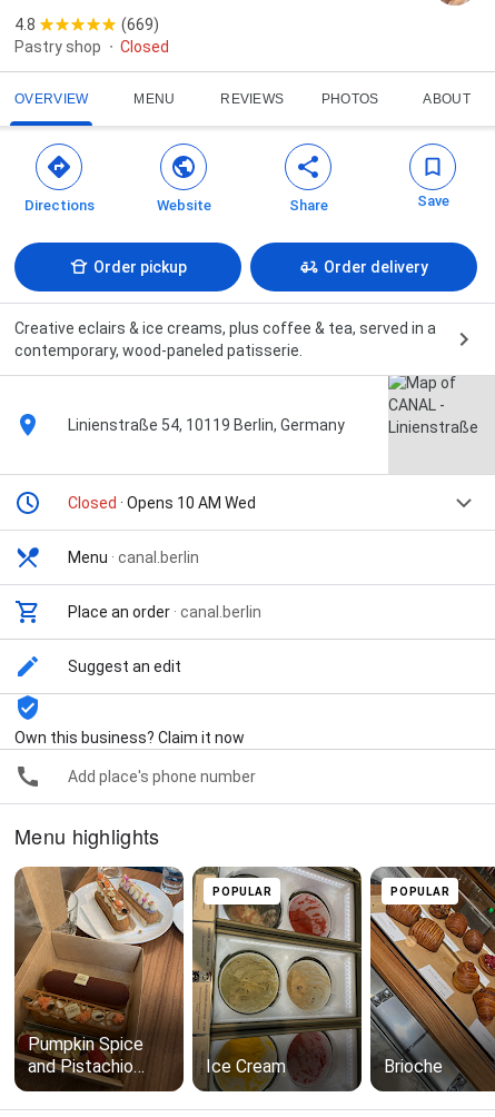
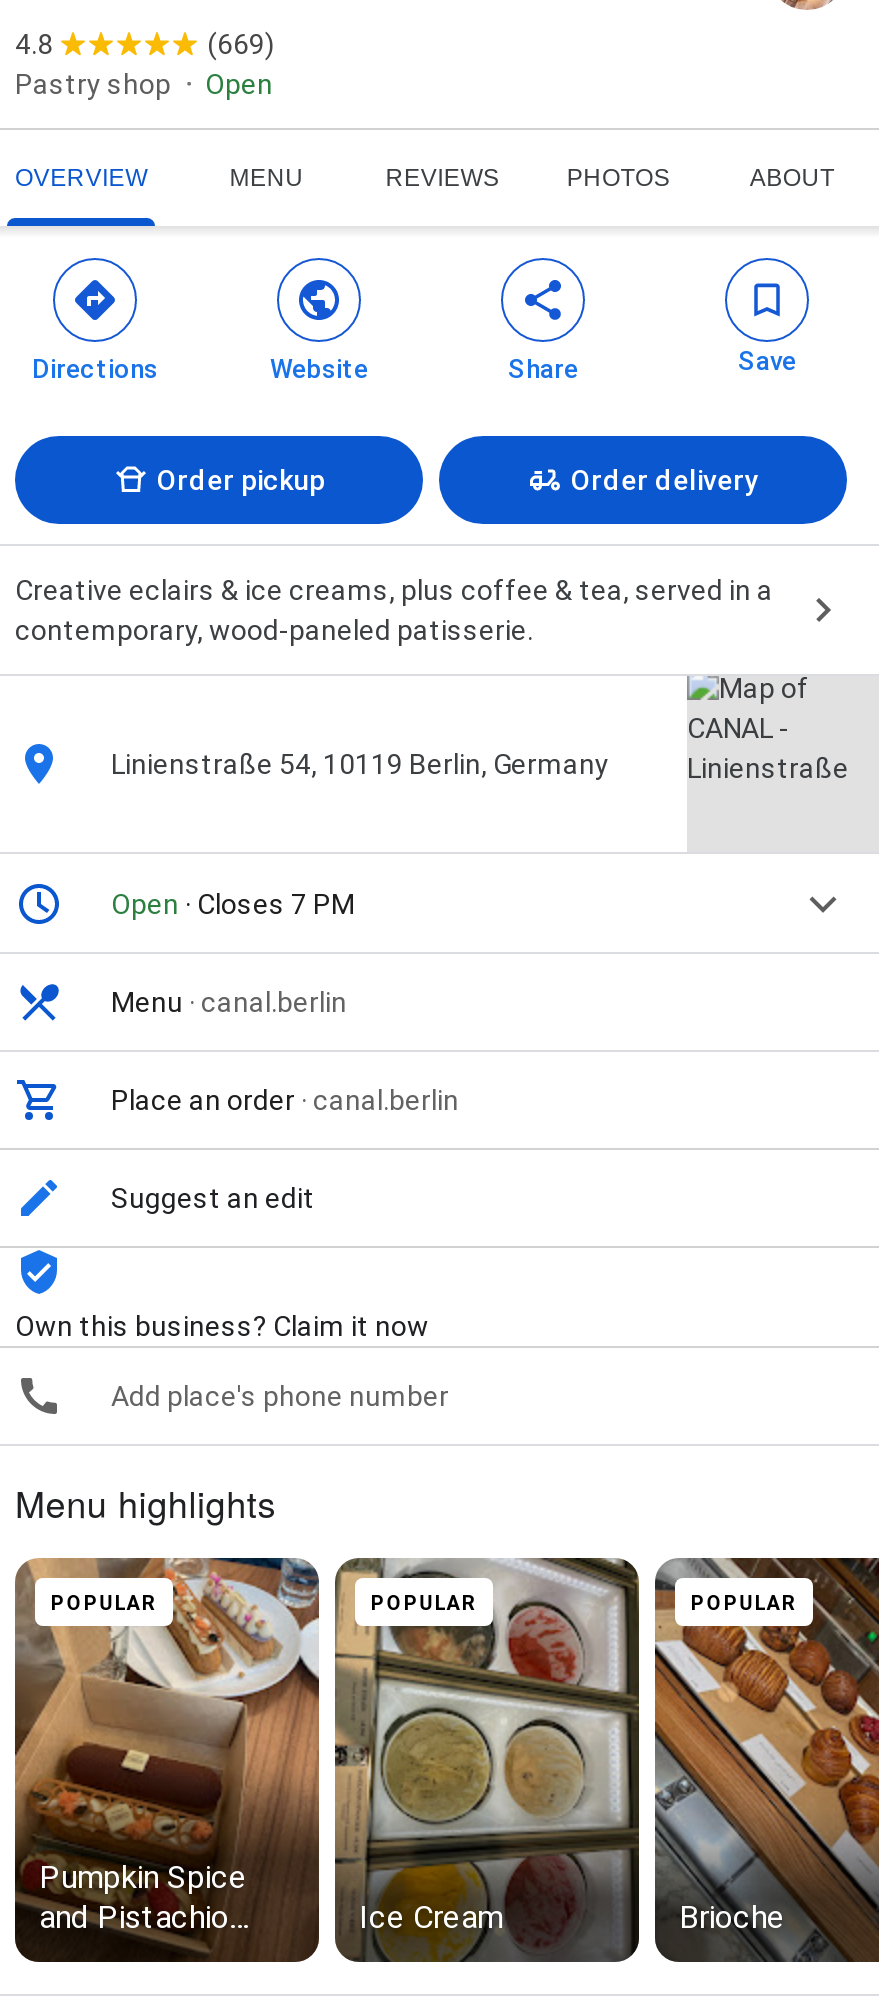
- Closed
+ Open

- Closed · Opens 10 AM Wed
+ Open · Closes 7 PM

+ POPULAR
